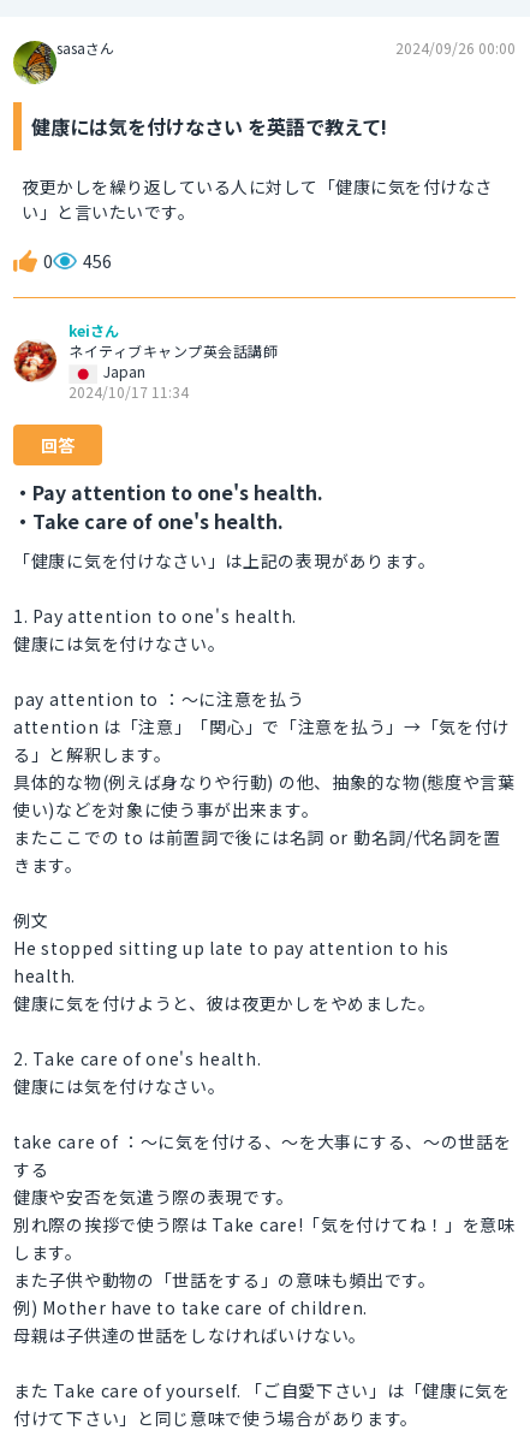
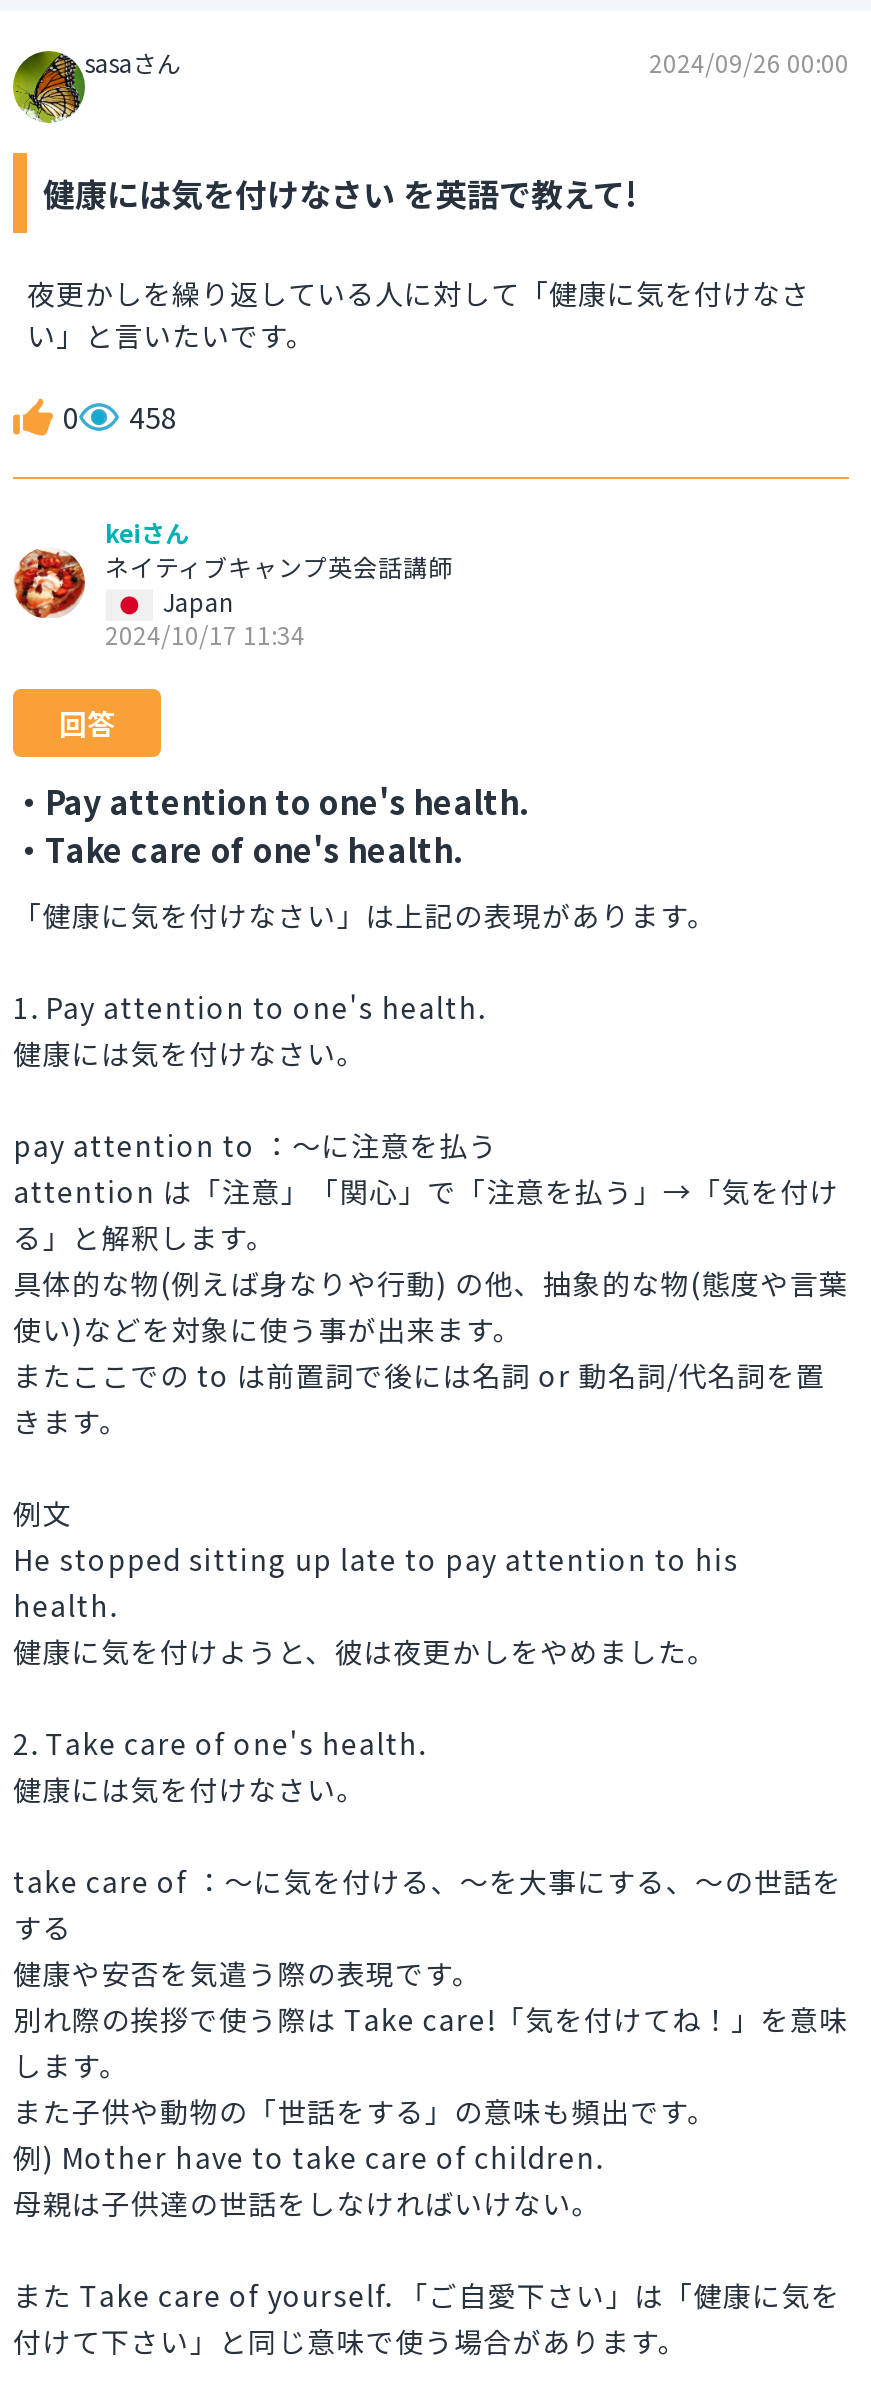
- 0 456
+ 0 458
